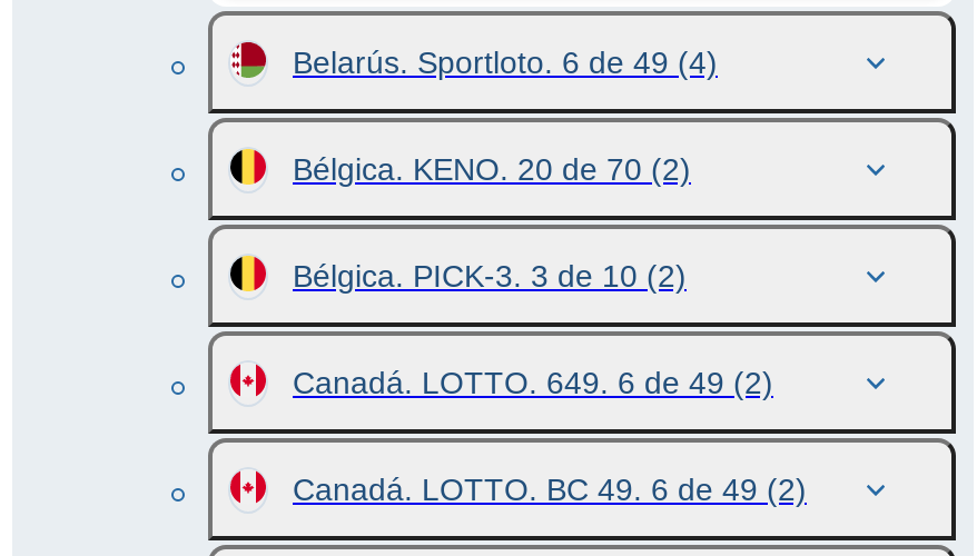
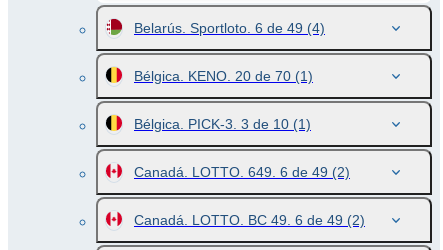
- Bélgica. KENO. 20 de 70 (2)
+ Bélgica. KENO. 20 de 70 (1)

- Bélgica. PICK-3. 3 de 10 (2)
+ Bélgica. PICK-3. 3 de 10 (1)
